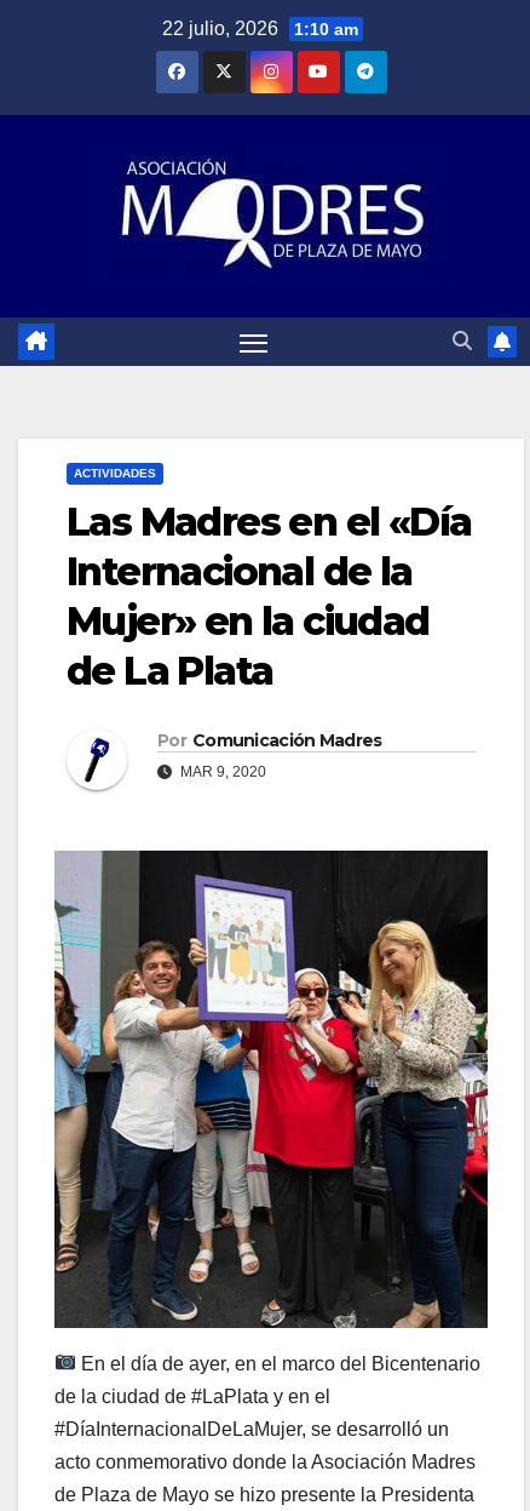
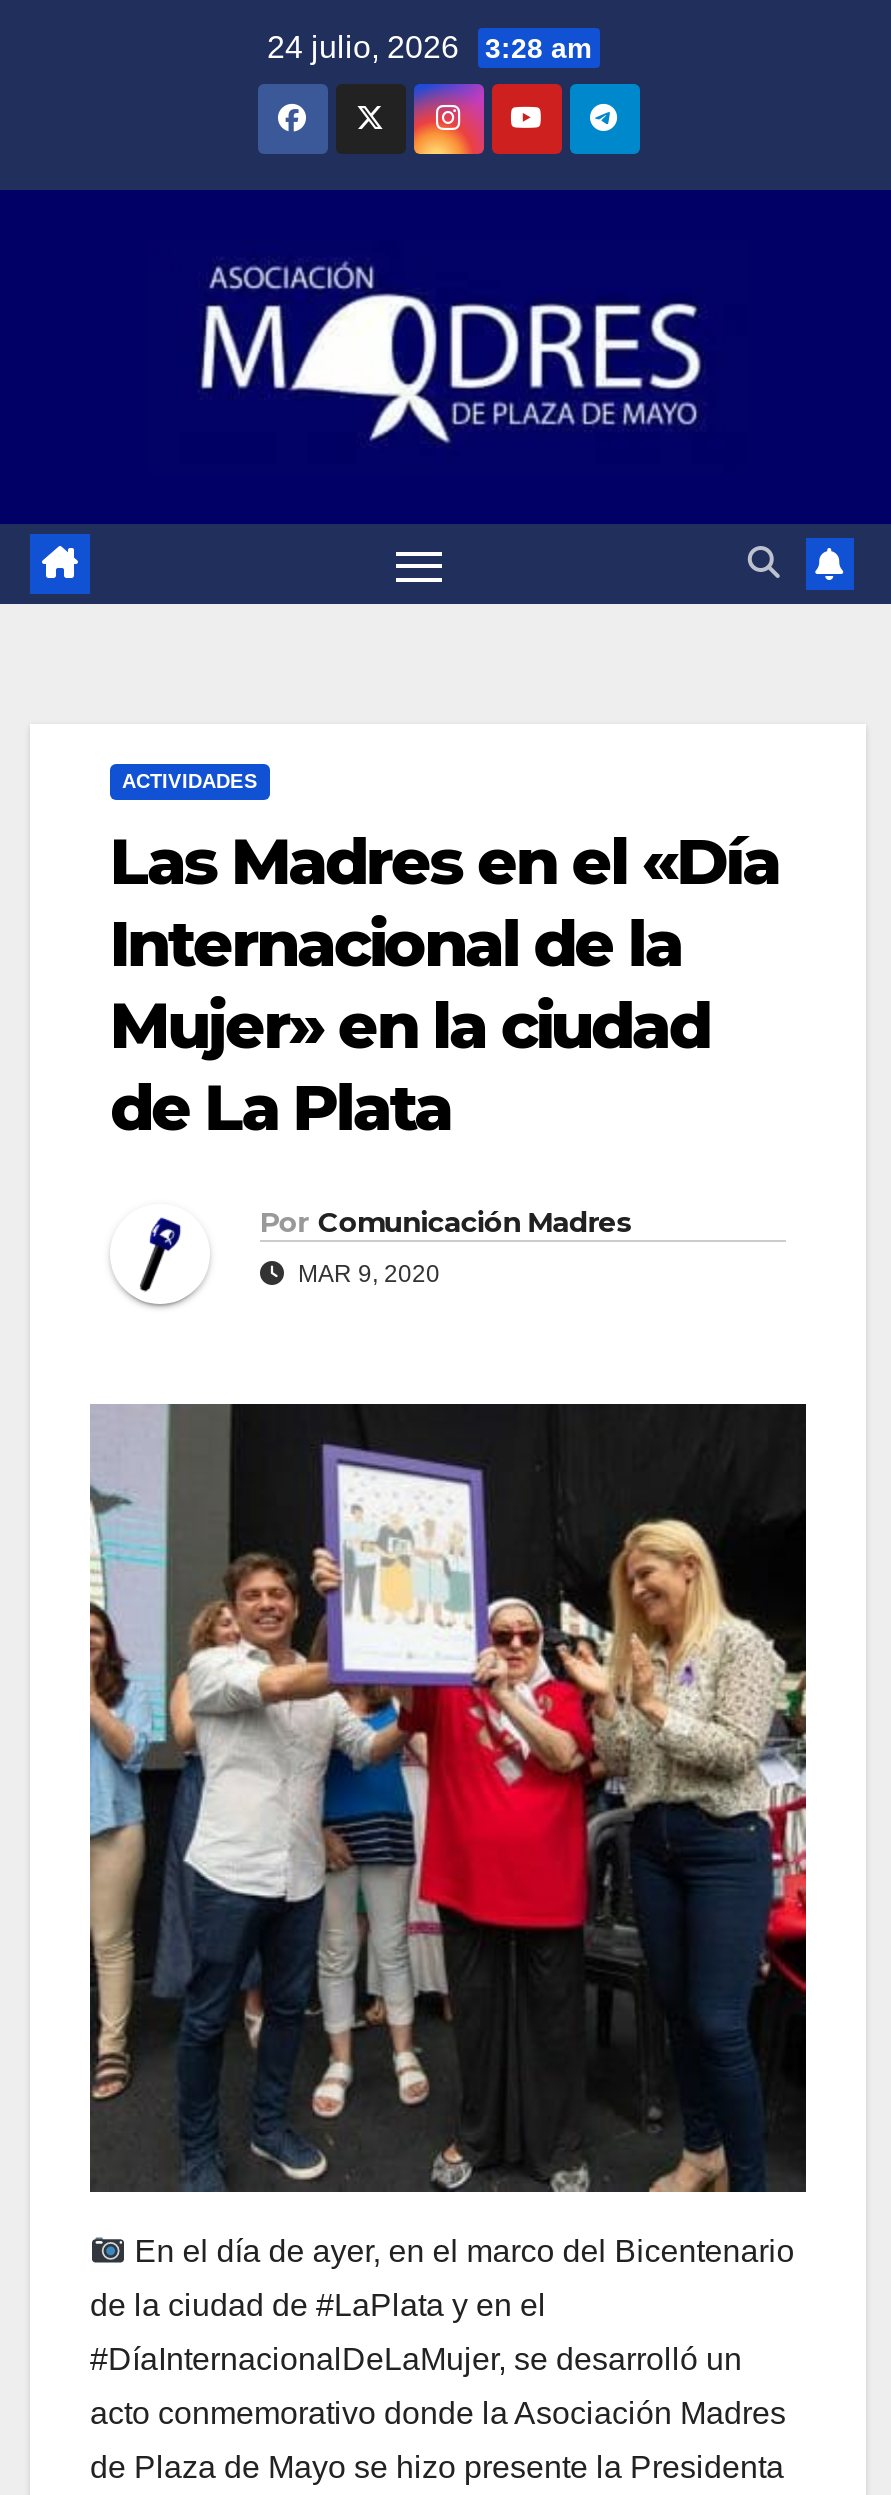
- 22 julio, 2026 1:10 am
+ 24 julio, 2026 3:28 am
